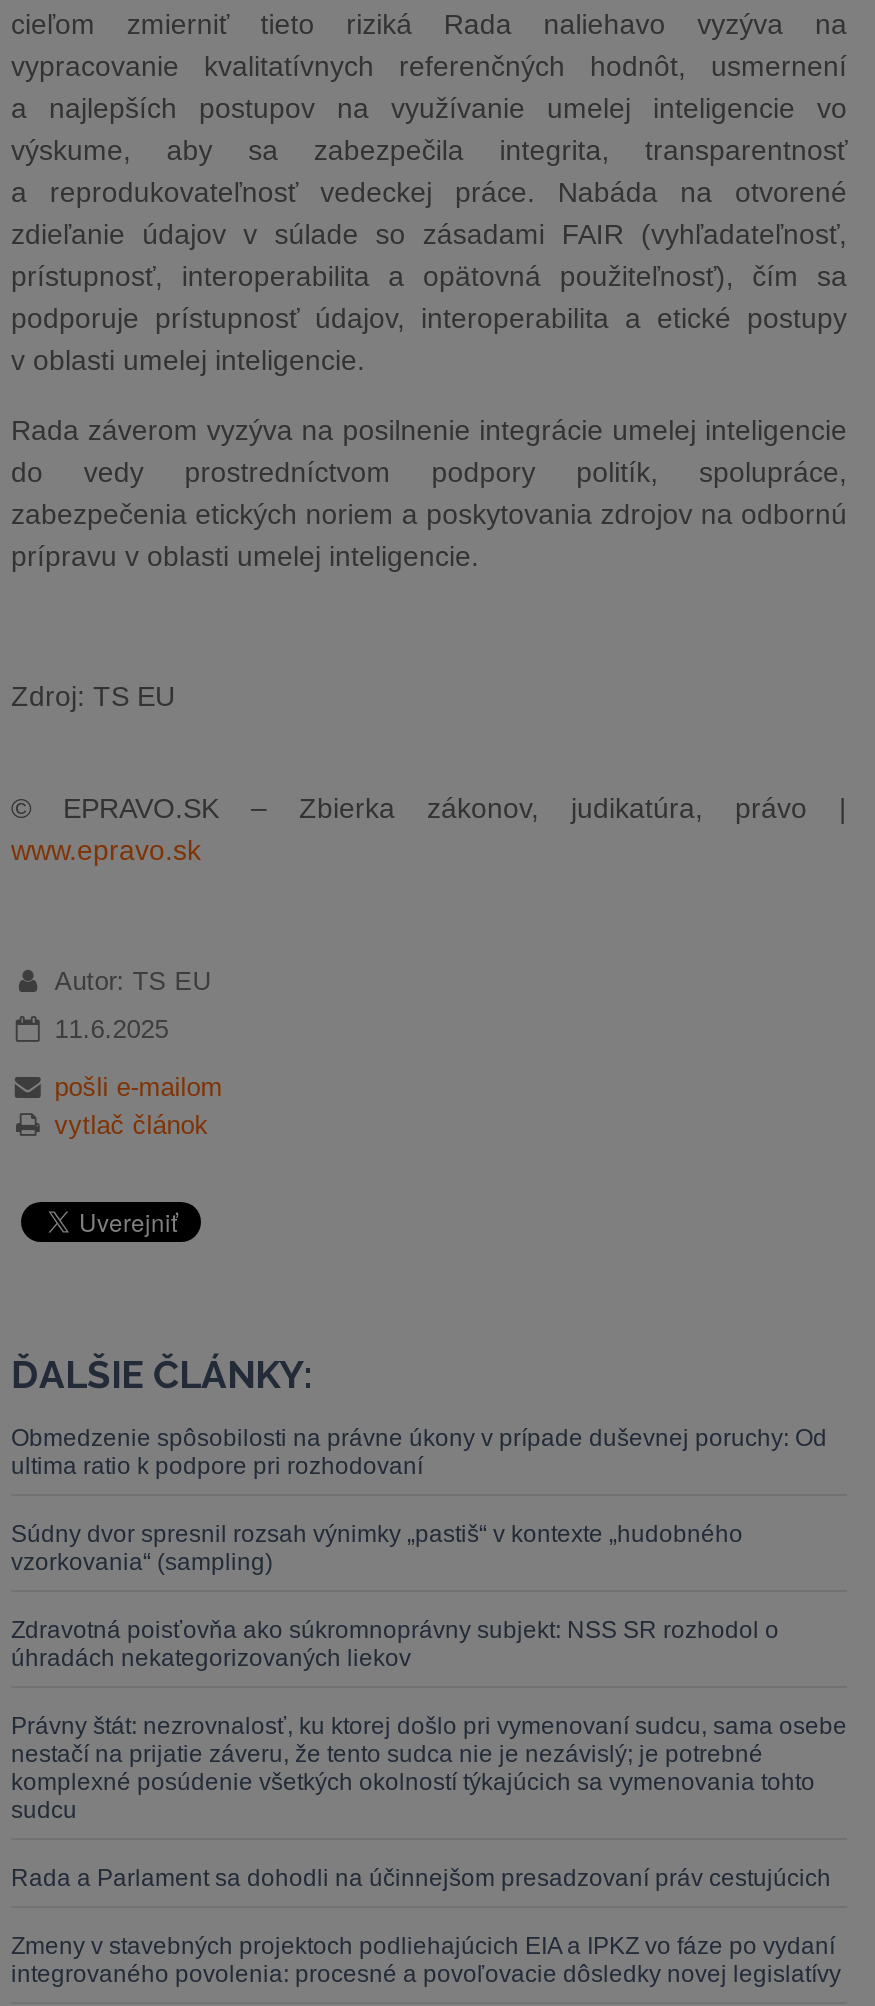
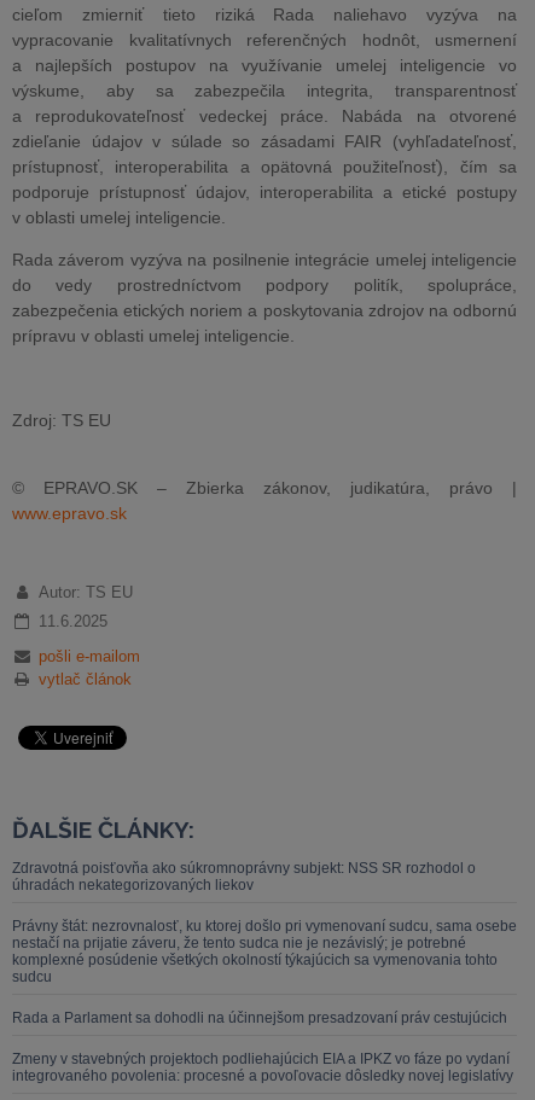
- Obmedzenie spôsobilosti na právne úkony v prípade duševnej poruchy: Od
- ultima ratio k podpore pri rozhodovaní
- Súdny dvor spresnil rozsah výnimky „pastiš“ v kontexte „hudobného
- vzorkovania“ (sampling)
